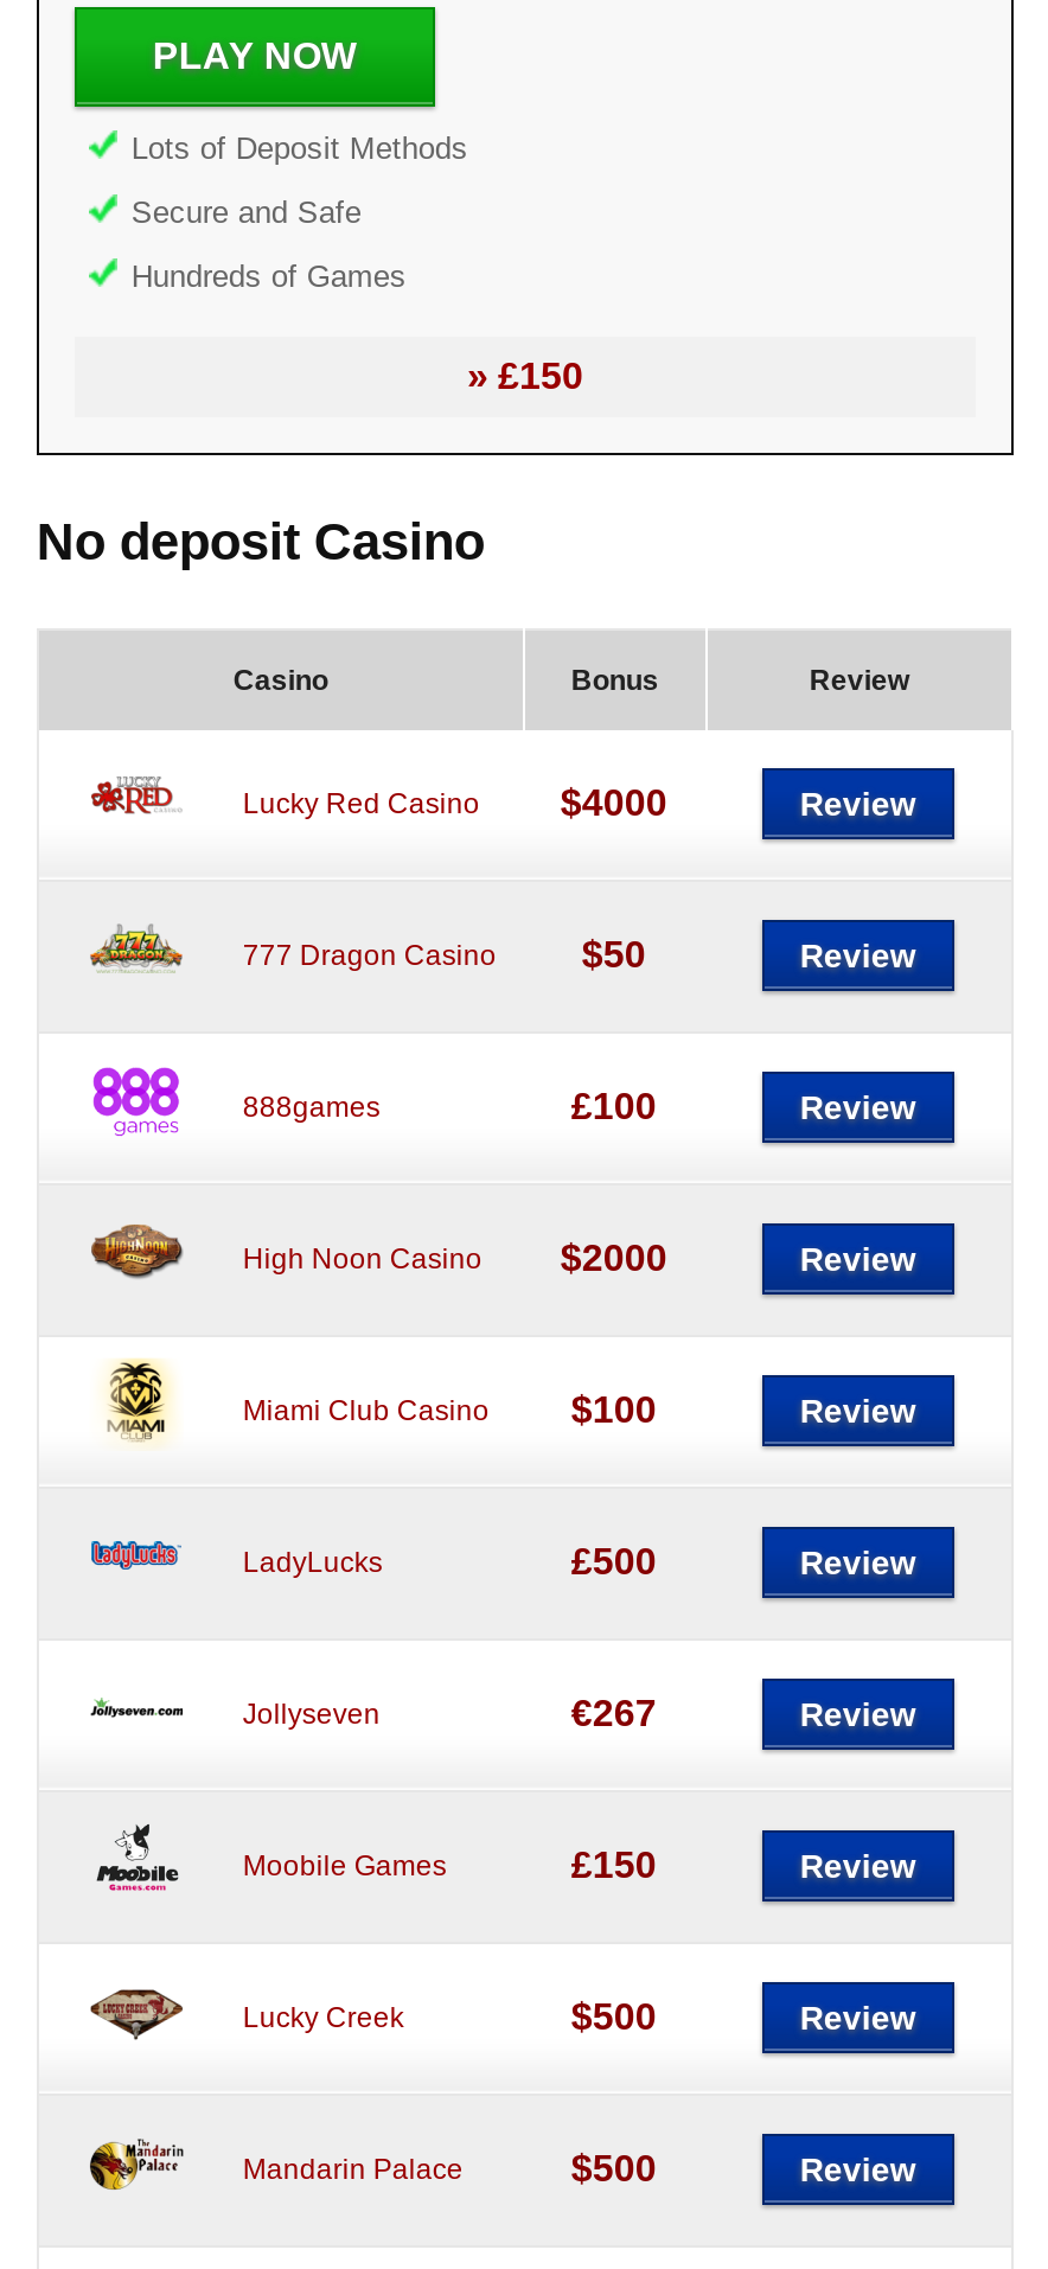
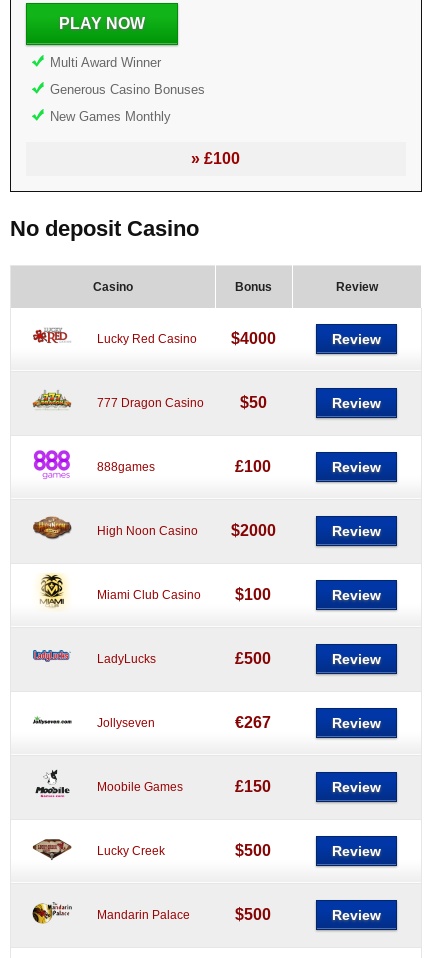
- Lots of Deposit Methods
+ Multi Award Winner

- Secure and Safe
+ Generous Casino Bonuses

- Hundreds of Games
+ New Games Monthly

- » £150
+ » £100
